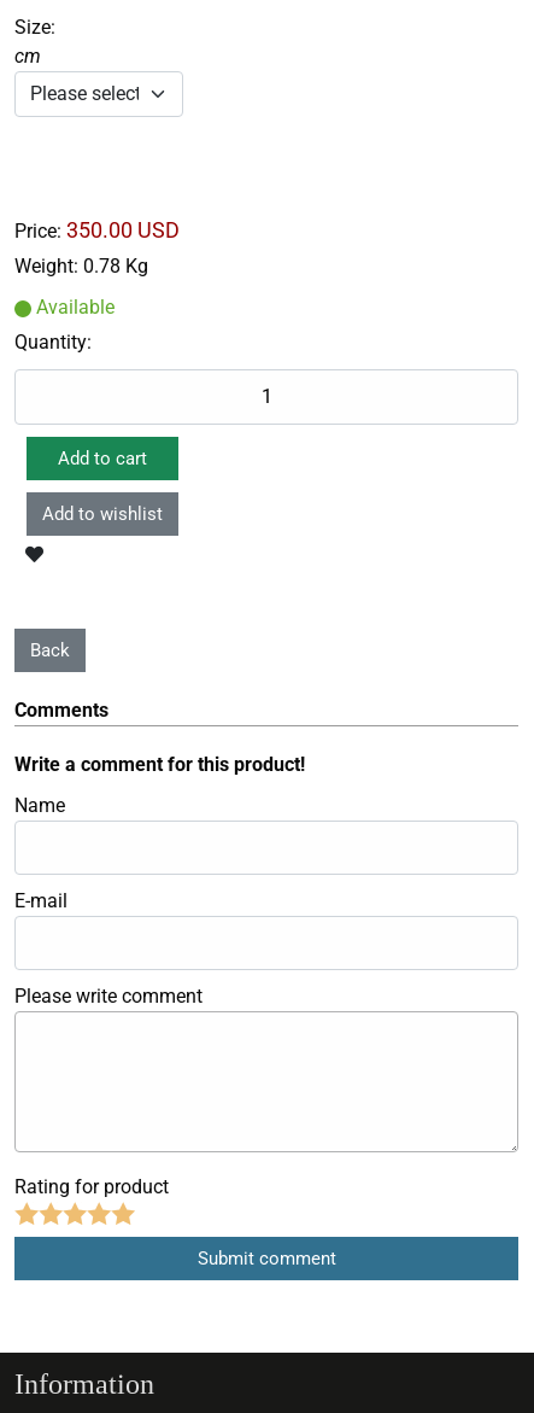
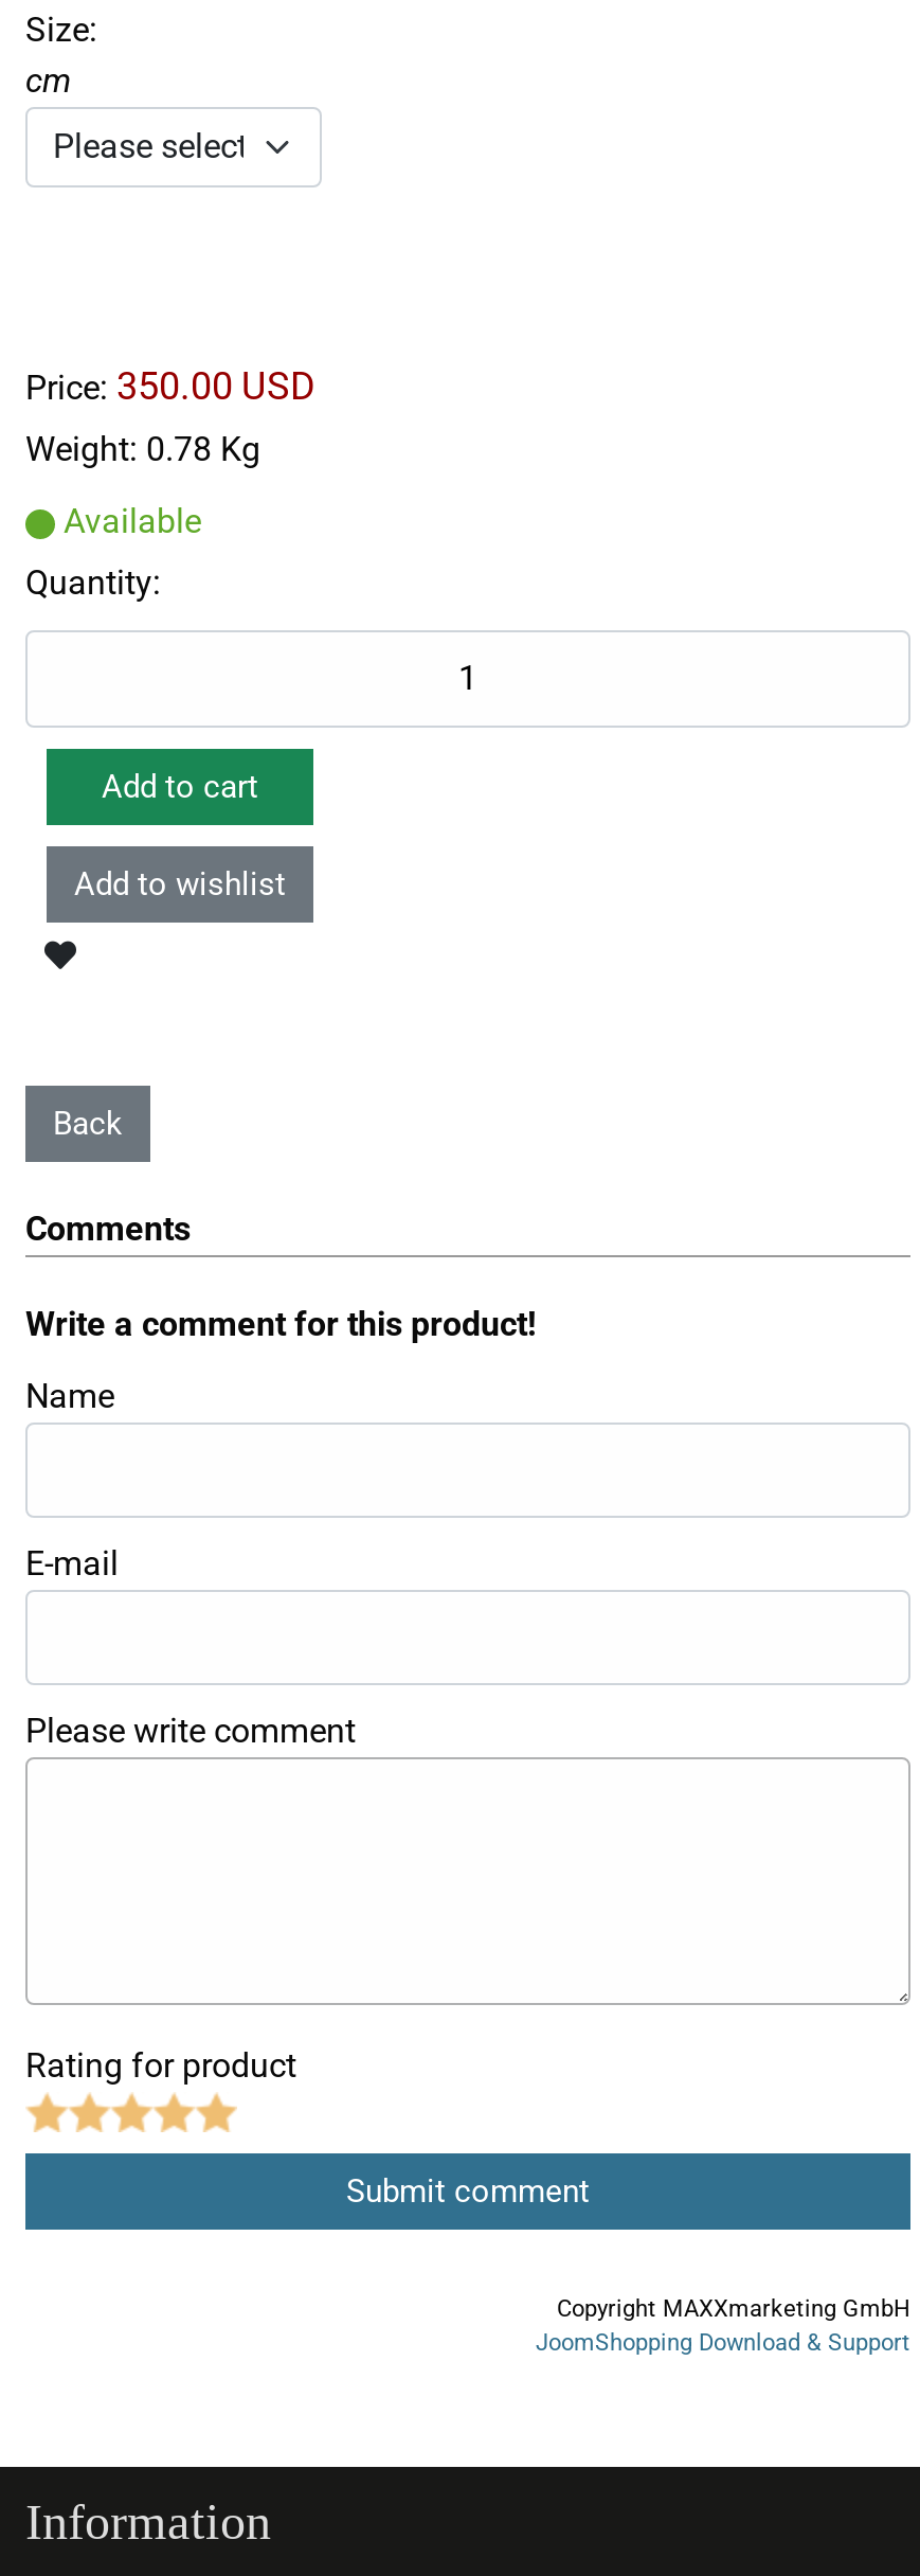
+ Copyright MAXXmarketing GmbH
+ JoomShopping Download & Support
